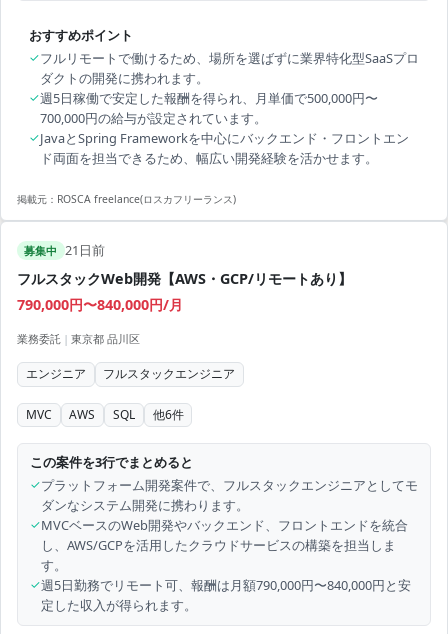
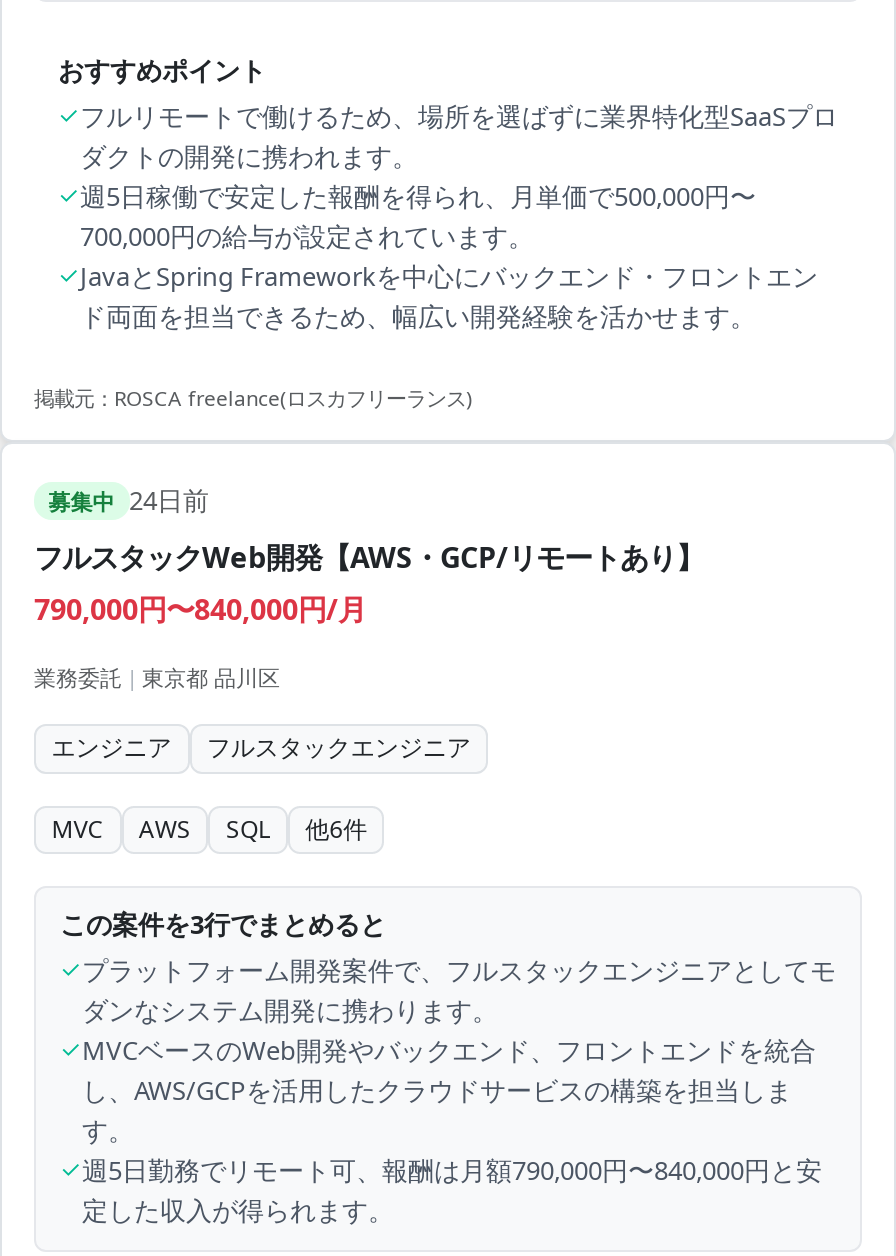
- 募集中 21日前
+ 募集中 24日前
